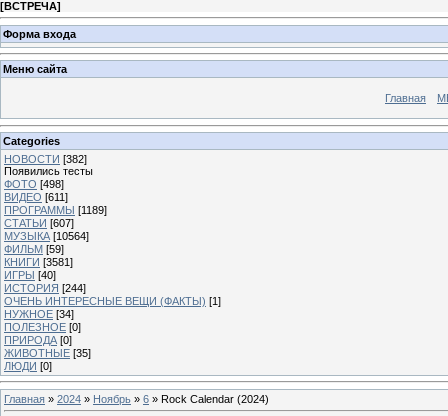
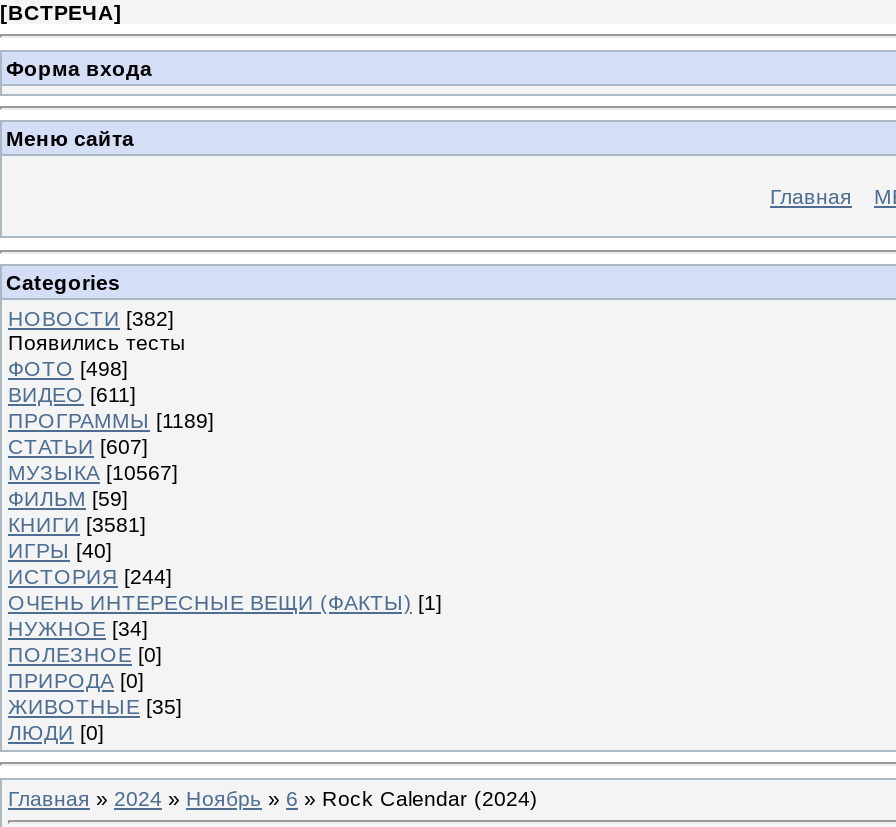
- МУЗЫКА [10564]
+ МУЗЫКА [10567]
